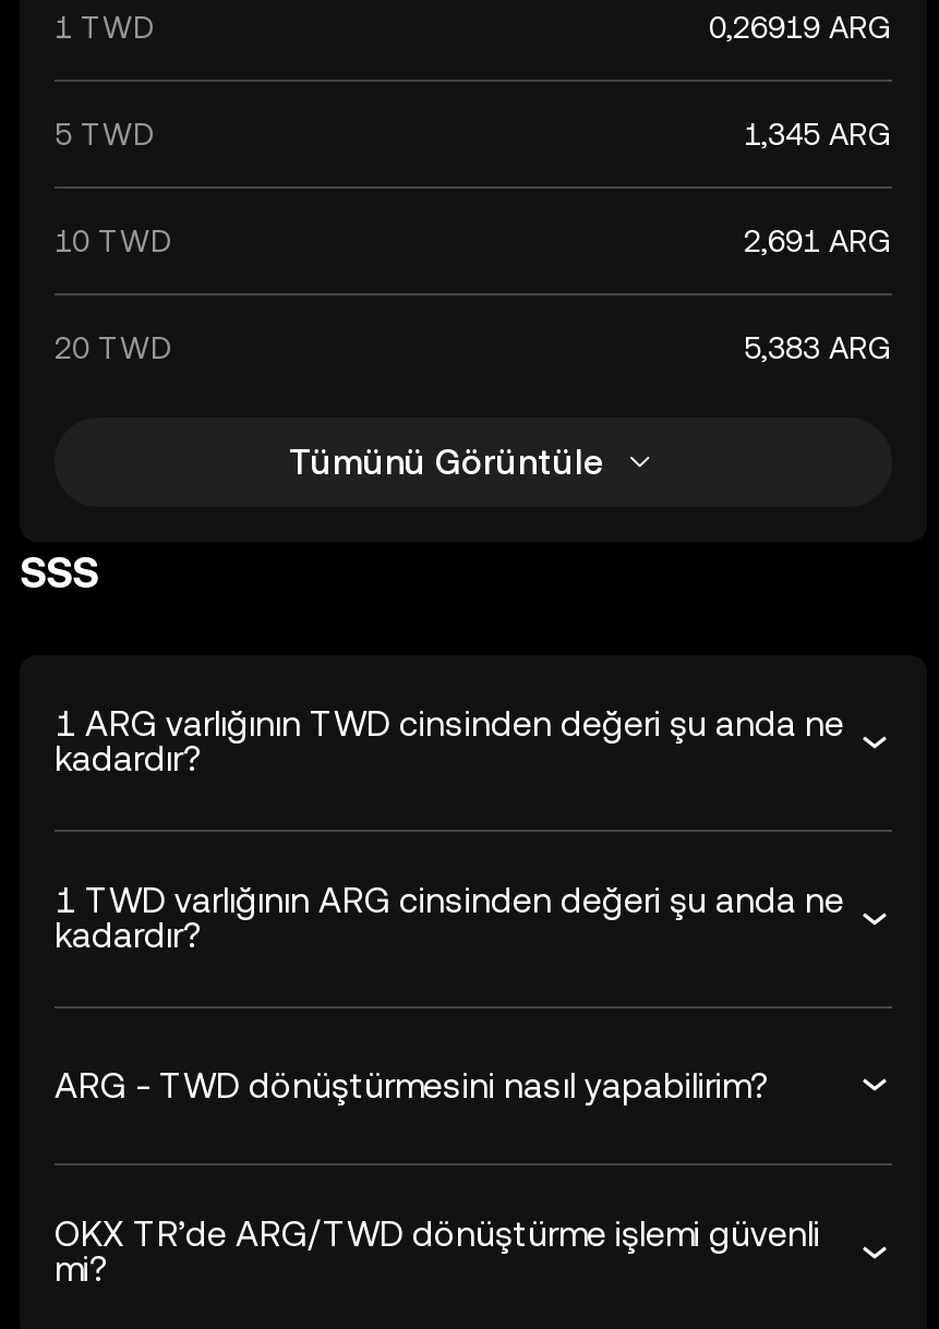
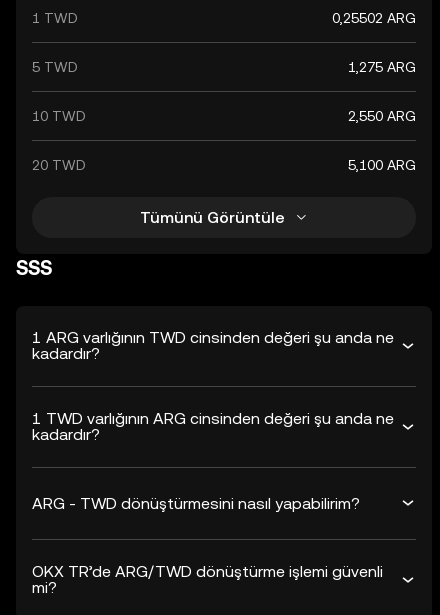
- 0,26919 ARG
+ 0,25502 ARG

- 1,345 ARG
+ 1,275 ARG

- 2,691 ARG
+ 2,550 ARG

- 5,383 ARG
+ 5,100 ARG
